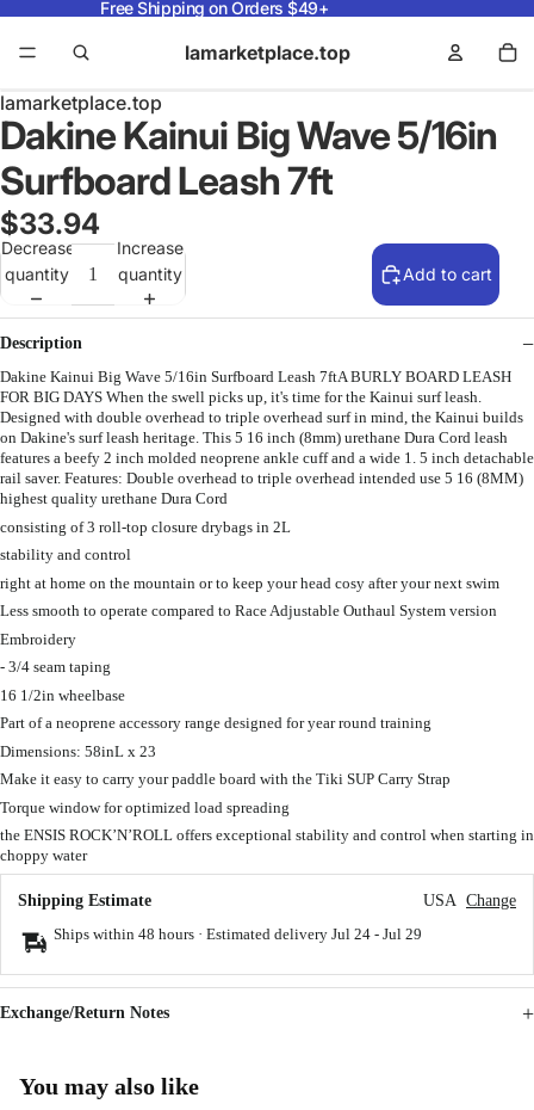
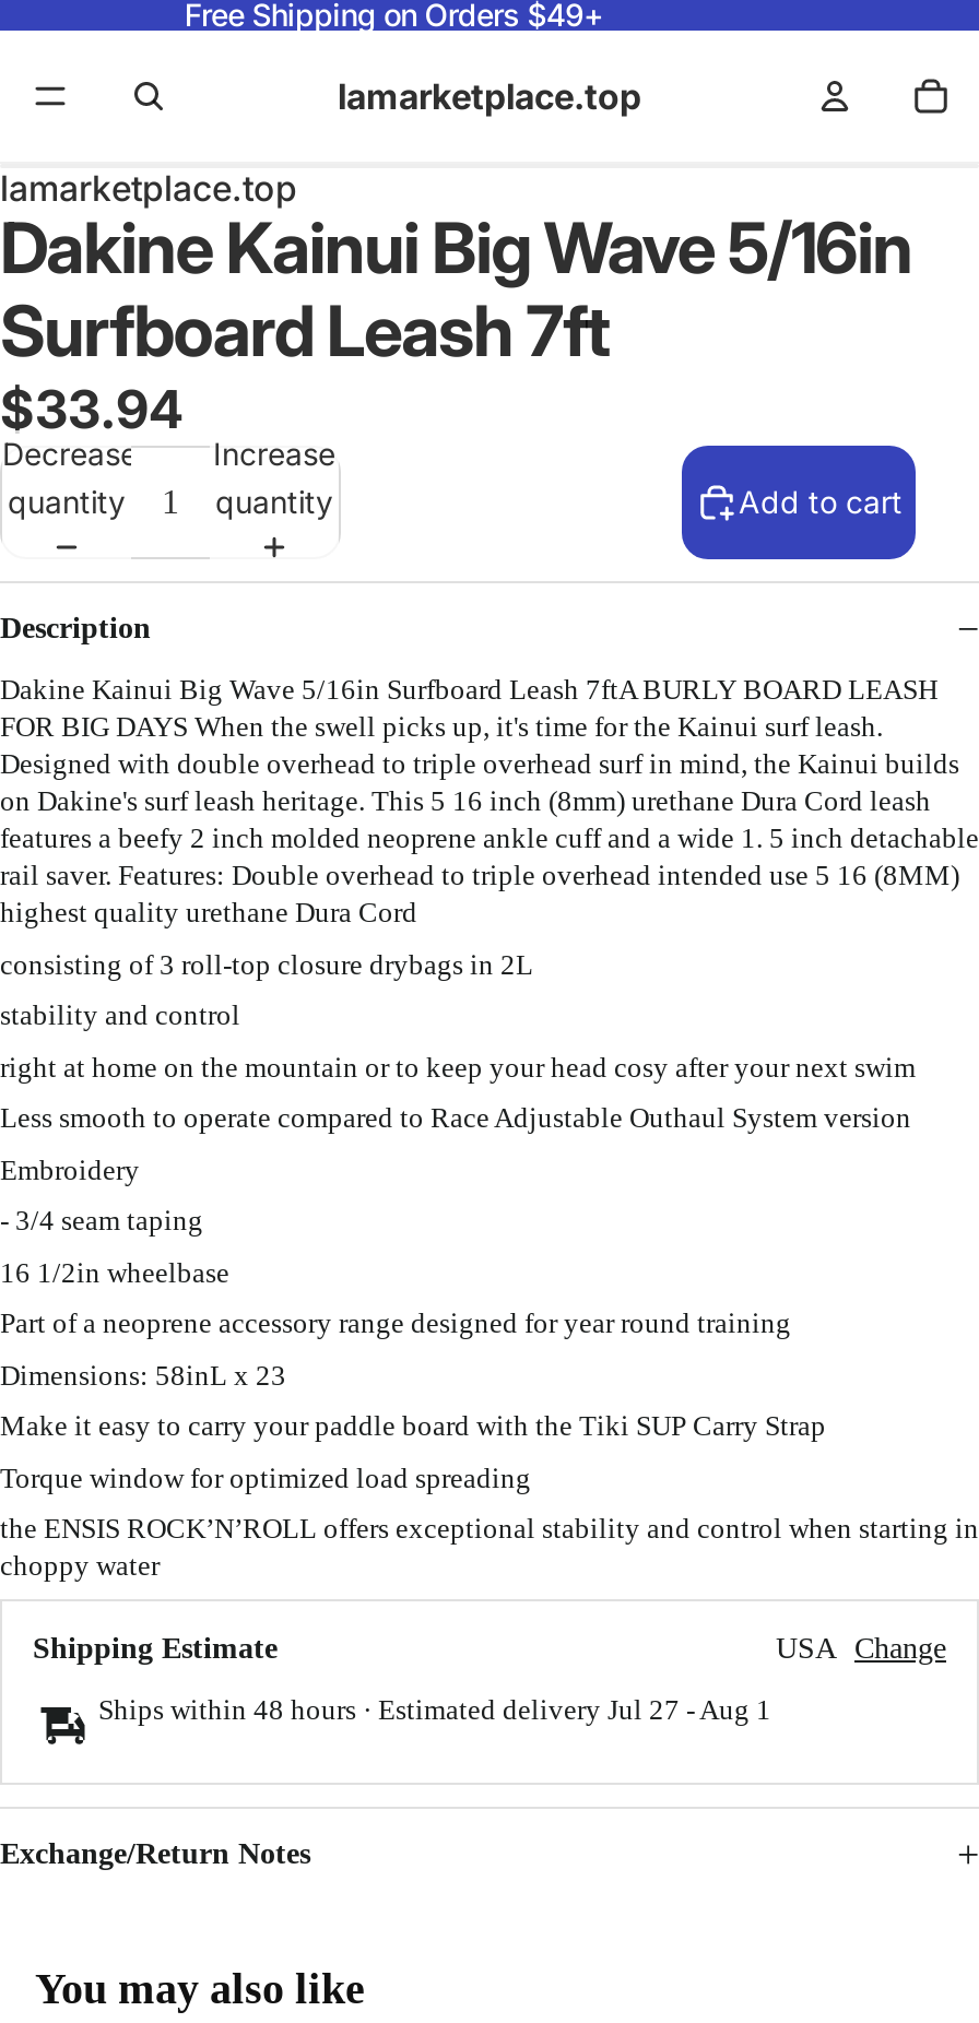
- Ships within 48 hours · Estimated delivery Jul 24 - Jul 29
+ Ships within 48 hours · Estimated delivery Jul 27 - Aug 1
